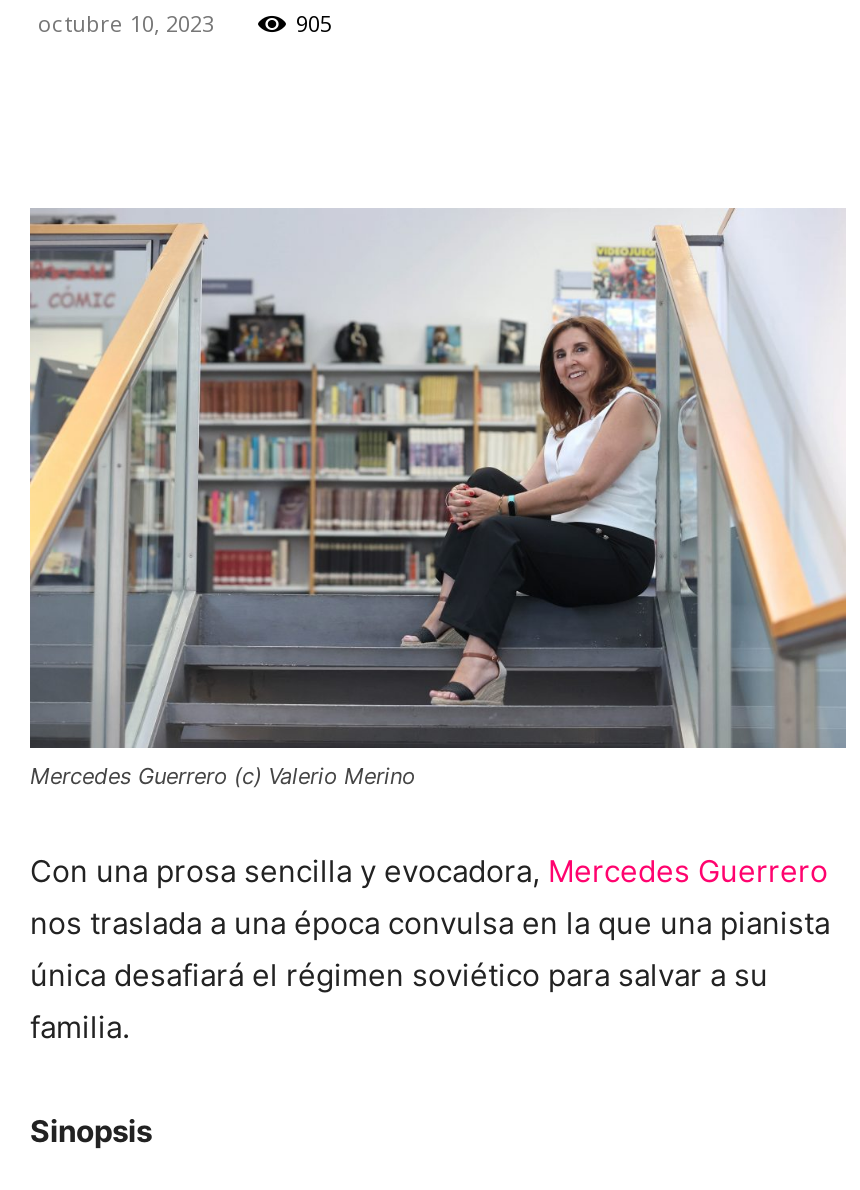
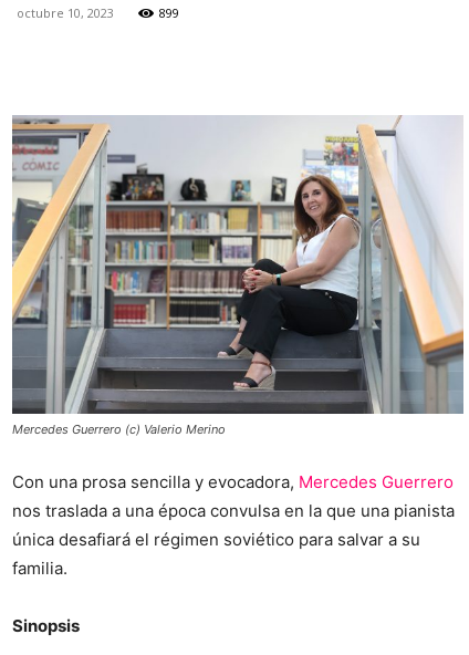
- 905
+ 899
